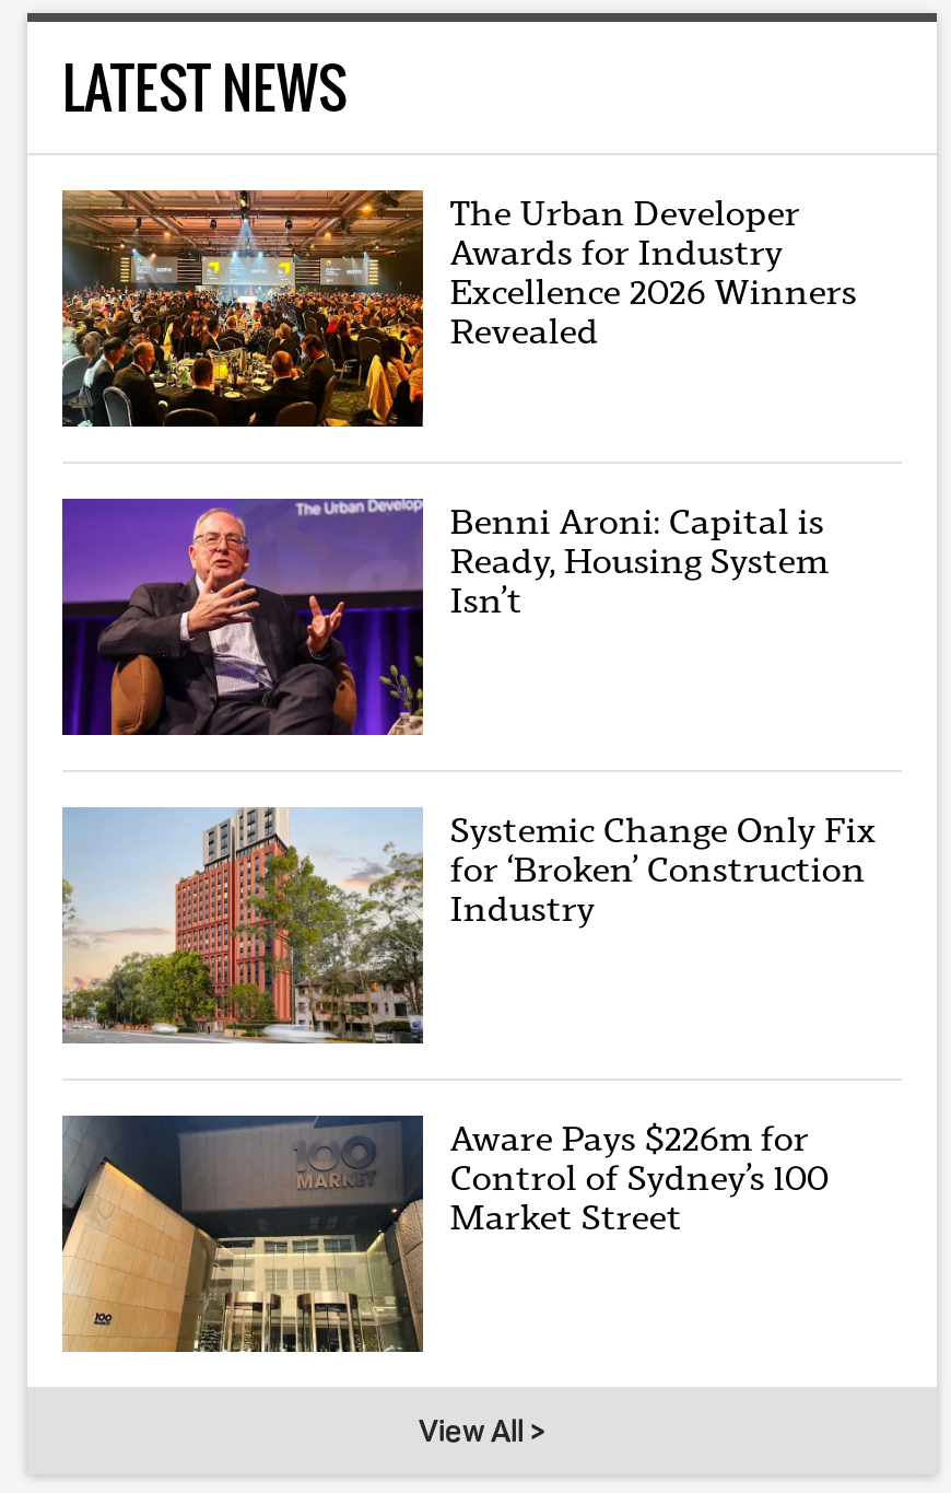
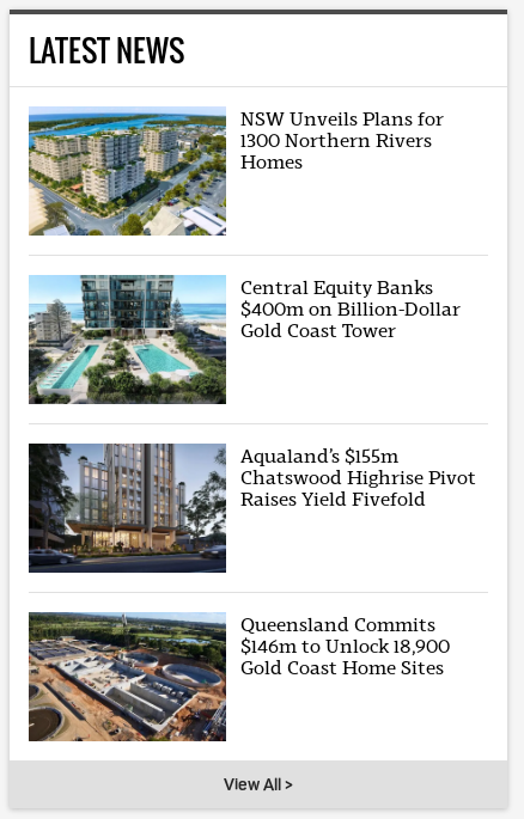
- [image]
- The Urban Developer
- Awards for Industry
- Excellence 2026 Winners
- Revealed
+ [image]
+ NSW Unveils Plans for
+ 1300 Northern Rivers
+ Homes

- [image]
- Benni Aroni: Capital is
- Ready, Housing System
- Isn’t
+ [image]
+ Central Equity Banks
+ $400m on Billion-Dollar
+ Gold Coast Tower

- [image]
- Systemic Change Only Fix
- for ‘Broken’ Construction
- Industry
+ [image]
+ Aqualand’s $155m
+ Chatswood Highrise Pivot
+ Raises Yield Fivefold

- [image]
- Aware Pays $226m for
- Control of Sydney’s 100
- Market Street
+ [image]
+ Queensland Commits
+ $146m to Unlock 18,900
+ Gold Coast Home Sites
